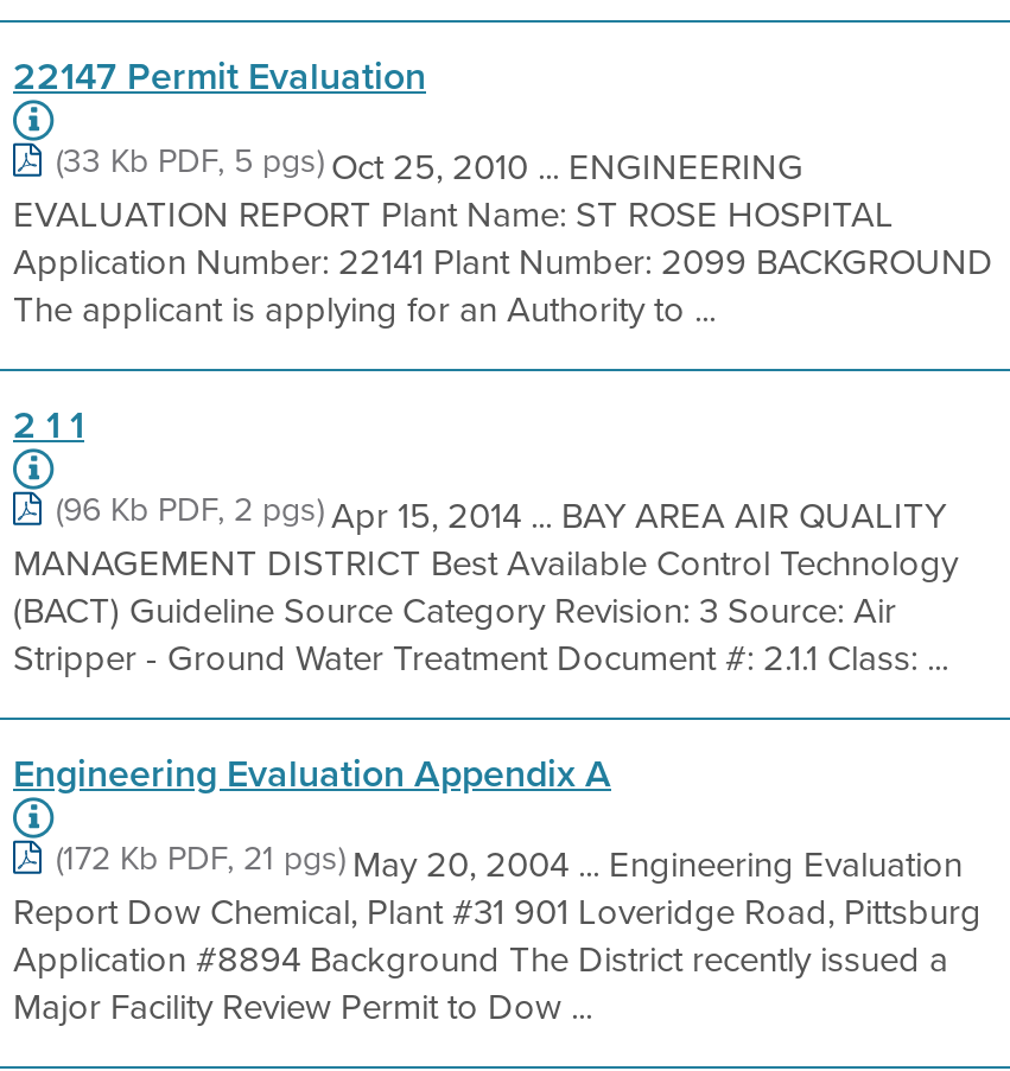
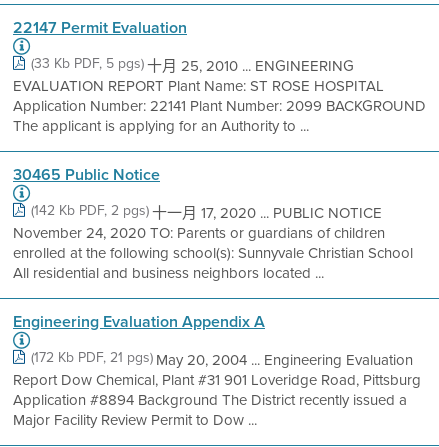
- (33 Kb PDF, 5 pgs) Oct 25, 2010 ... ENGINEERING
+ (33 Kb PDF, 5 pgs) 十月 25, 2010 ... ENGINEERING

- 2 1 1
+ 30465 Public Notice

- (96 Kb PDF, 2 pgs) Apr 15, 2014 ... BAY AREA AIR QUALITY
- MANAGEMENT DISTRICT Best Available Control Technology
- (BACT) Guideline Source Category Revision: 3 Source: Air
- Stripper - Ground Water Treatment Document #: 2.1.1 Class: ...
+ (142 Kb PDF, 2 pgs) 十一月 17, 2020 ... PUBLIC NOTICE
+ November 24, 2020 TO: Parents or guardians of children
+ enrolled at the following school(s): Sunnyvale Christian School
+ All residential and business neighbors located ...
